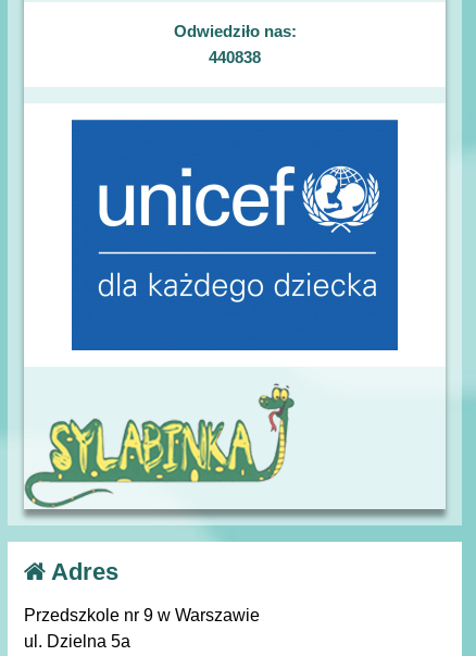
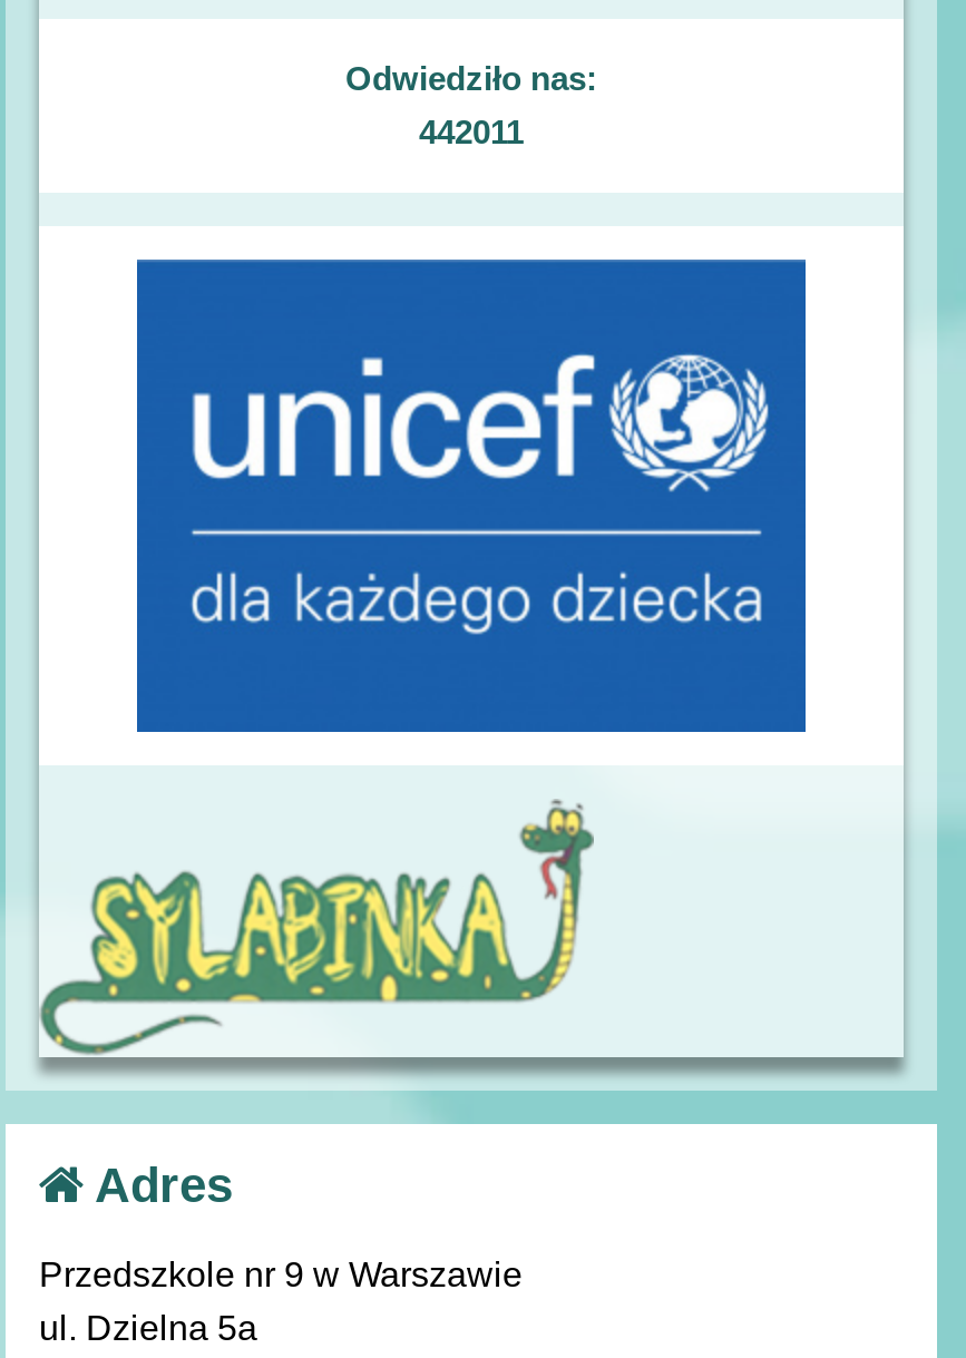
- 440838
+ 442011
